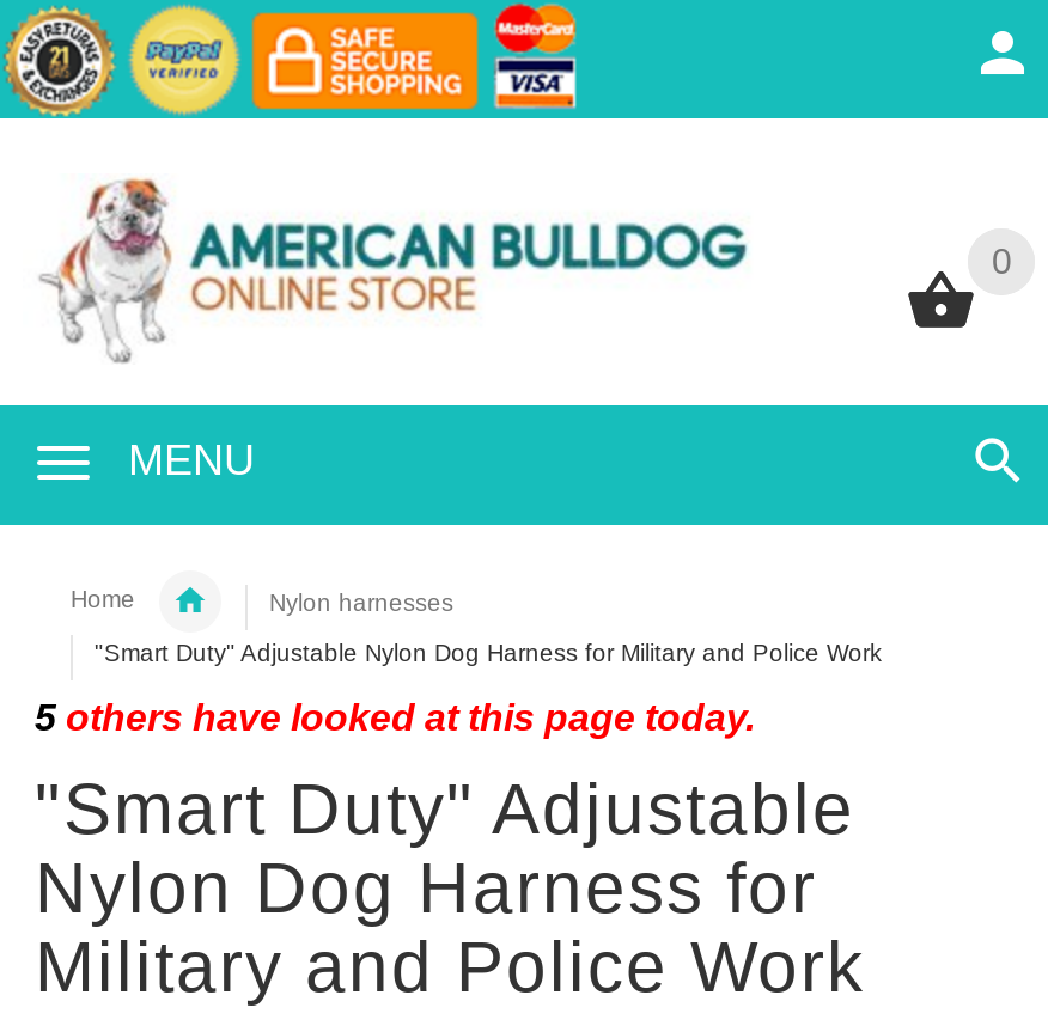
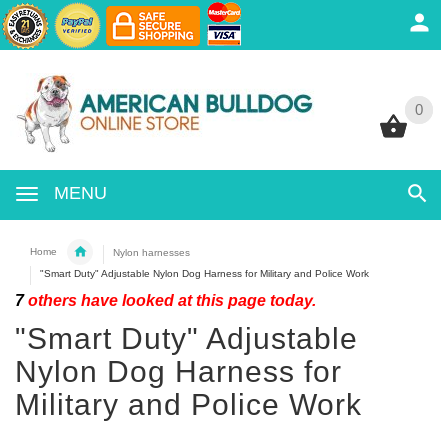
- 5 others have looked at this page today.
+ 7 others have looked at this page today.
